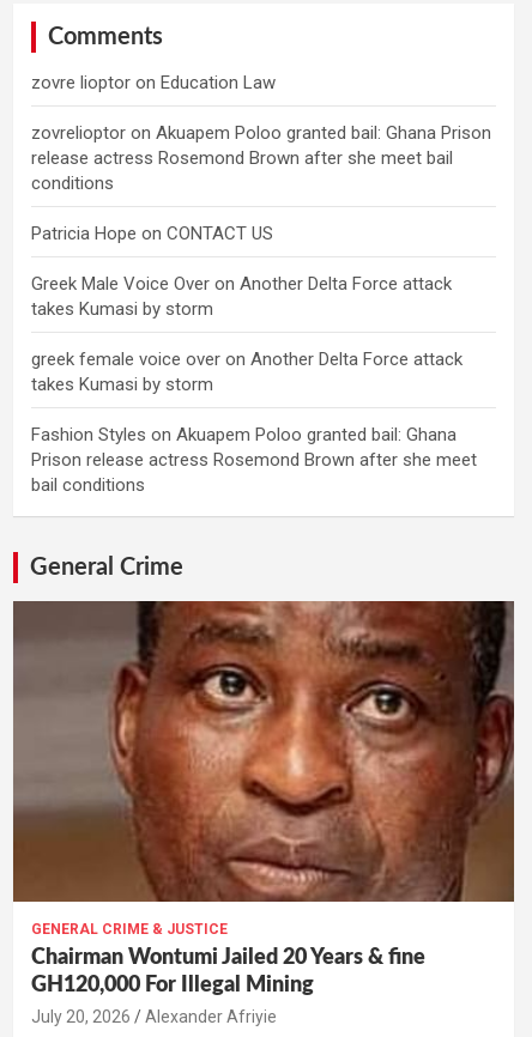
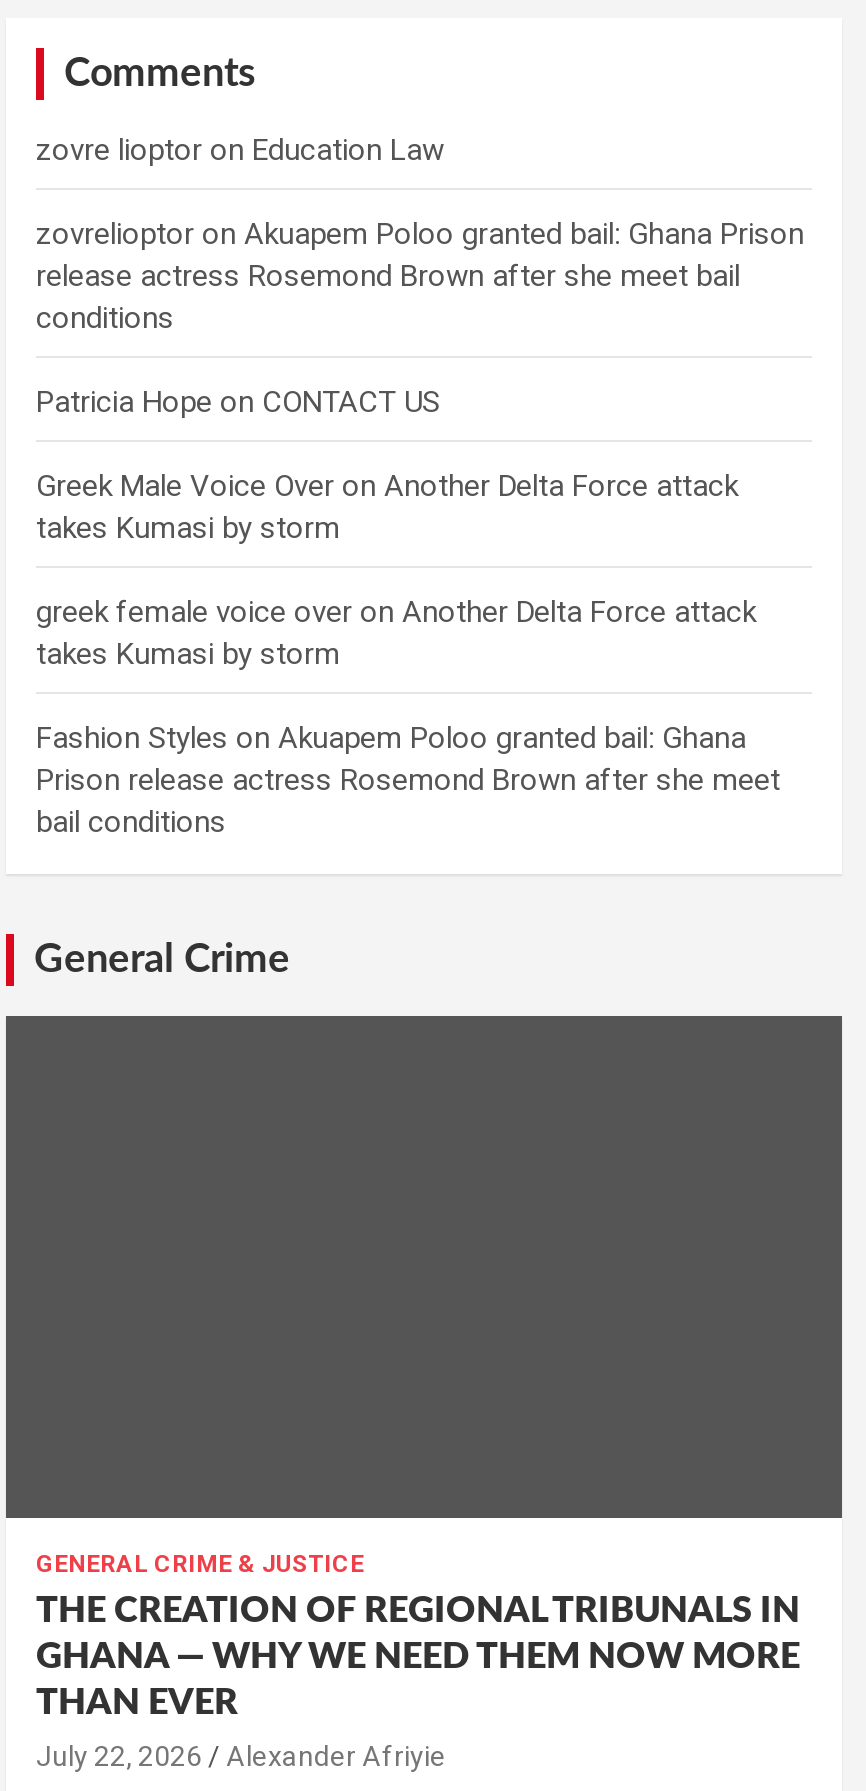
- [image]

- Chairman Wontumi Jailed 20 Years & fine
- GH120,000 For Illegal Mining
+ THE CREATION OF REGIONAL TRIBUNALS IN
+ GHANA — WHY WE NEED THEM NOW MORE
+ THAN EVER

- July 20, 2026 Alexander Afriyie
+ July 22, 2026 Alexander Afriyie
